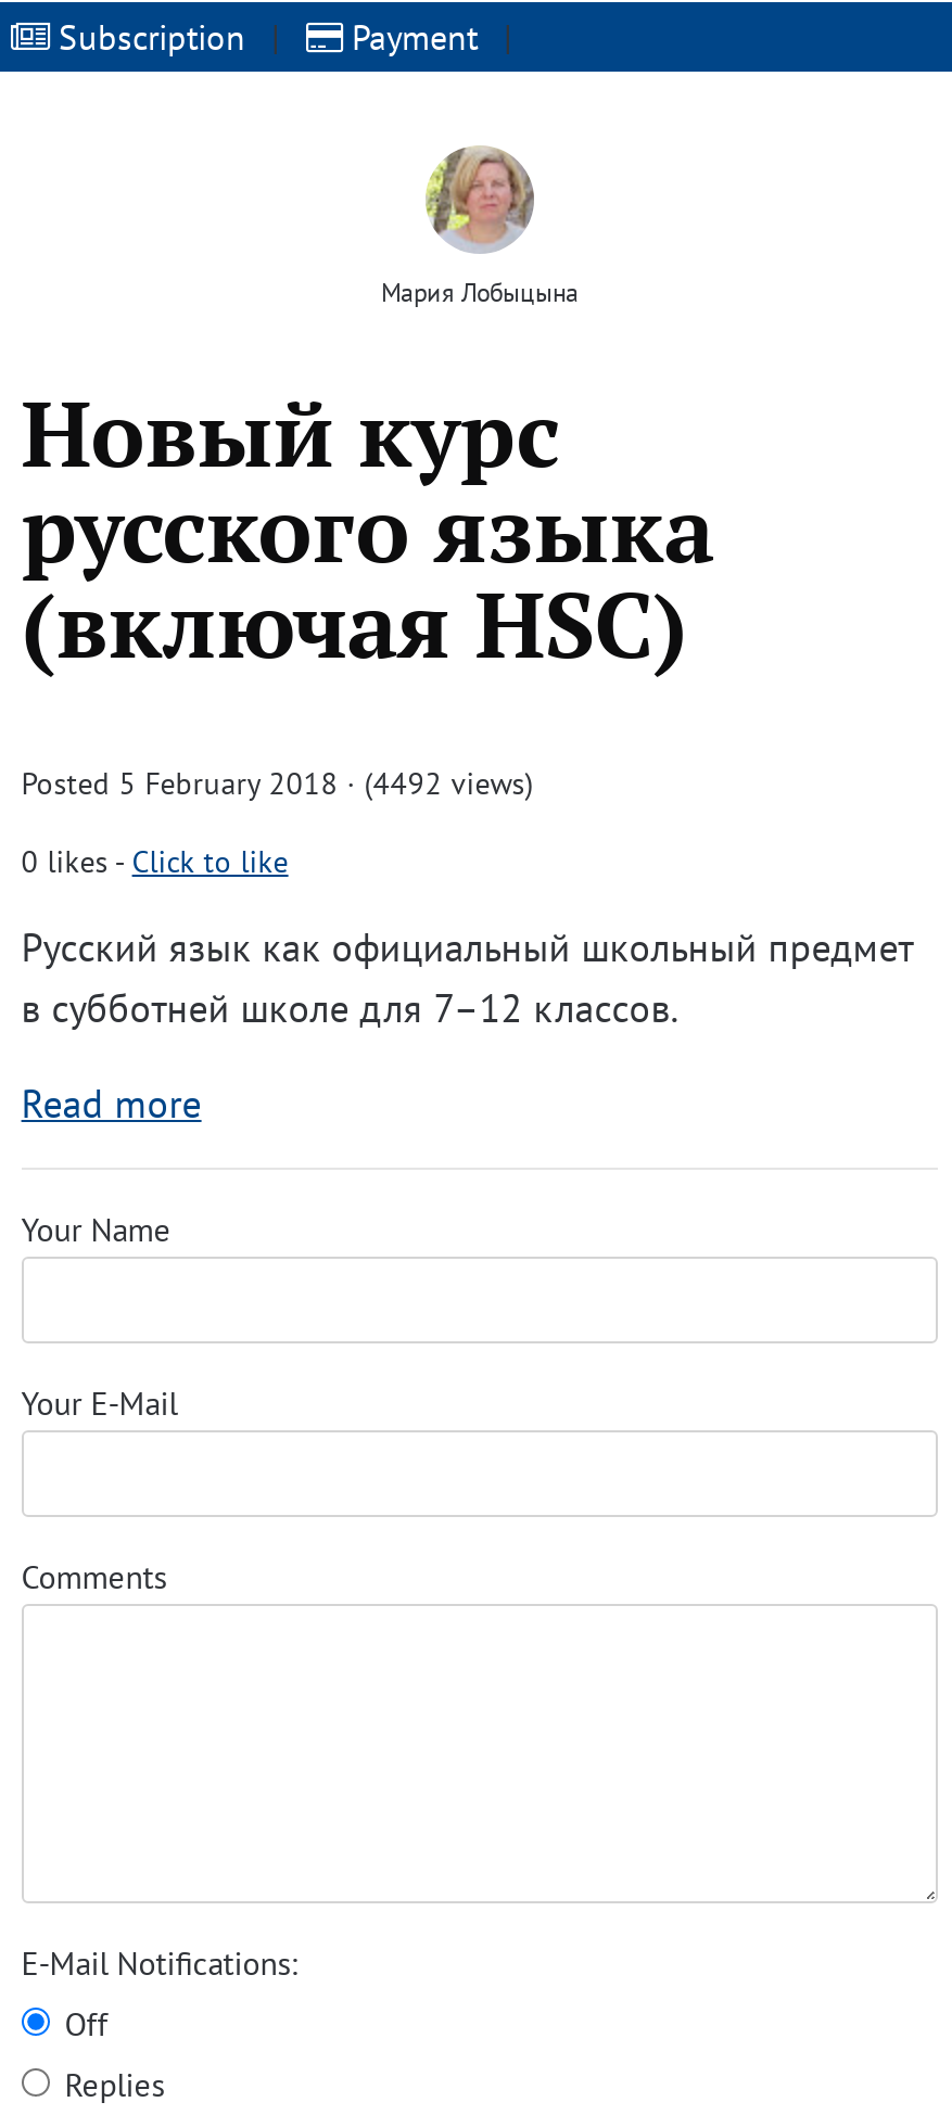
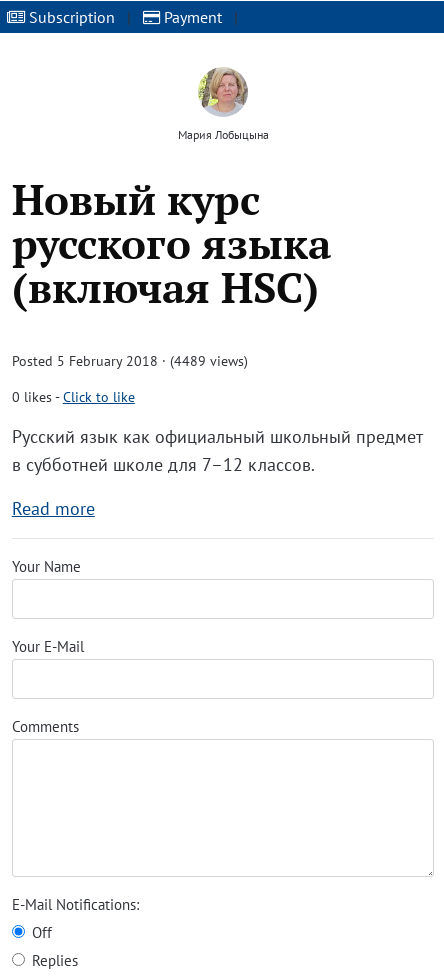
- Posted 5 February 2018 · (4492 views)
+ Posted 5 February 2018 · (4489 views)
